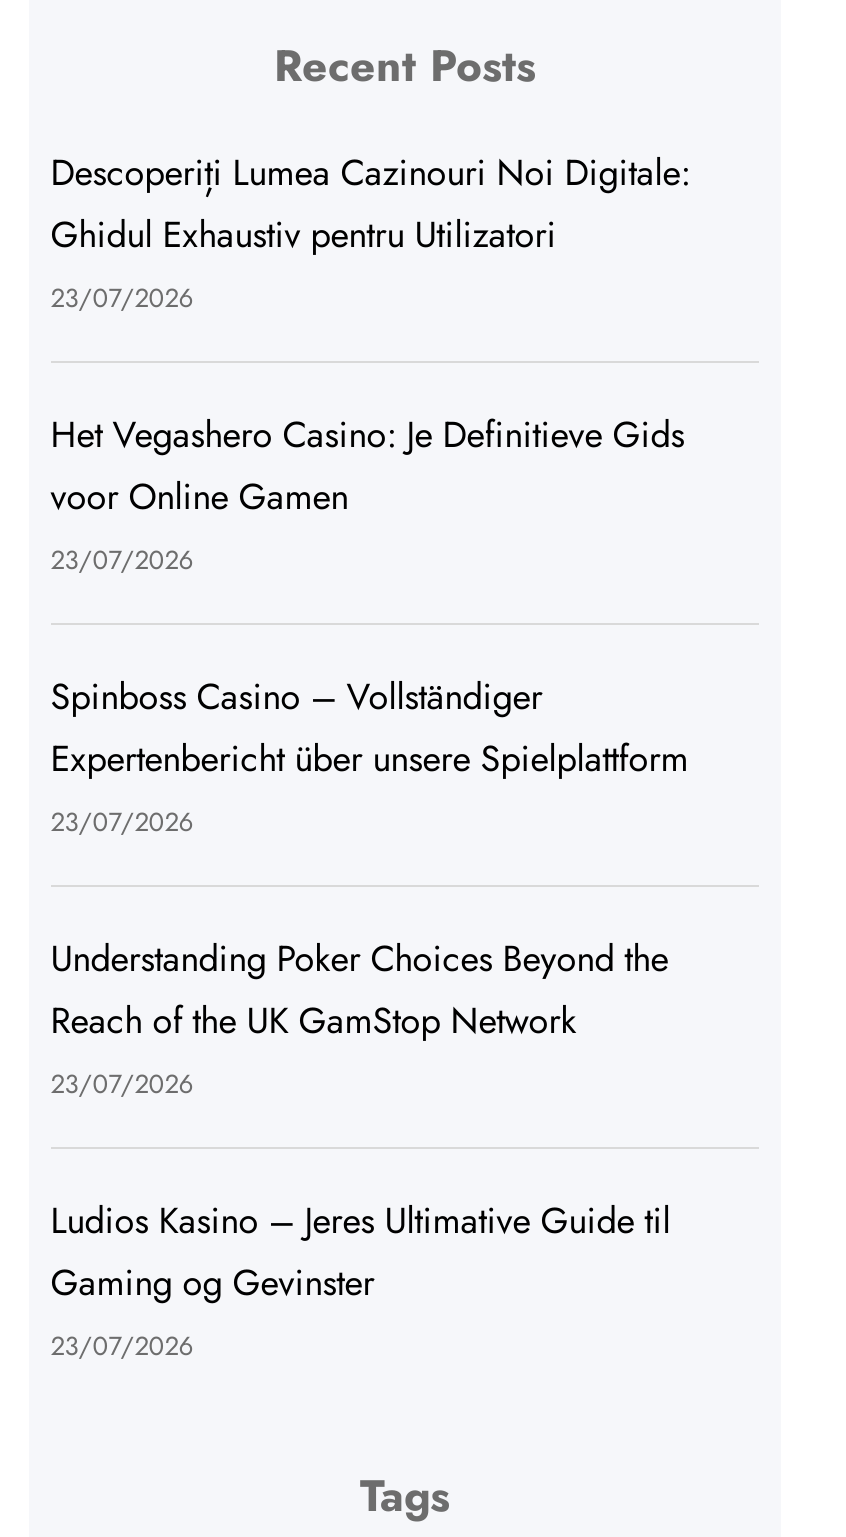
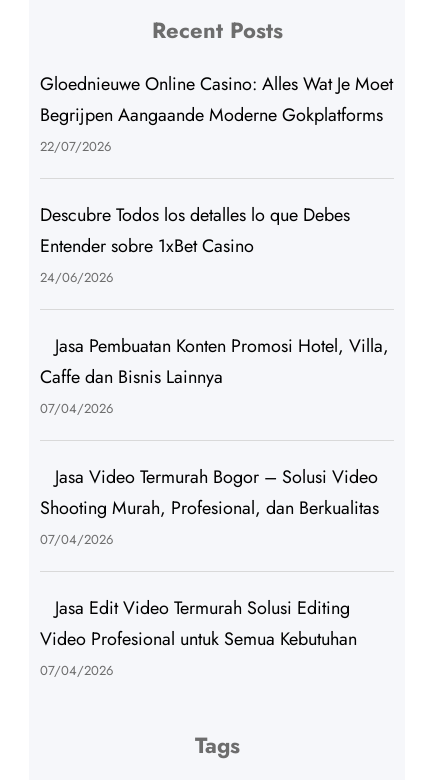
- Descoperiți Lumea Cazinouri Noi Digitale:
- Ghidul Exhaustiv pentru Utilizatori
- 23/07/2026
+ Gloednieuwe Online Casino: Alles Wat Je Moet
+ Begrijpen Aangaande Moderne Gokplatforms
+ 22/07/2026

- Het Vegashero Casino: Je Definitieve Gids
- voor Online Gamen
- 23/07/2026
+ Descubre Todos los detalles lo que Debes
+ Entender sobre 1xBet Casino
+ 24/06/2026

- Spinboss Casino – Vollständiger
- Expertenbericht über unsere Spielplattform
- 23/07/2026
+ Jasa Pembuatan Konten Promosi Hotel, Villa,
+ Caffe dan Bisnis Lainnya
+ 07/04/2026

- Understanding Poker Choices Beyond the
- Reach of the UK GamStop Network
- 23/07/2026
+ Jasa Video Termurah Bogor – Solusi Video
+ Shooting Murah, Profesional, dan Berkualitas
+ 07/04/2026

- Ludios Kasino – Jeres Ultimative Guide til
- Gaming og Gevinster
- 23/07/2026
+ Jasa Edit Video Termurah Solusi Editing
+ Video Profesional untuk Semua Kebutuhan
+ 07/04/2026
